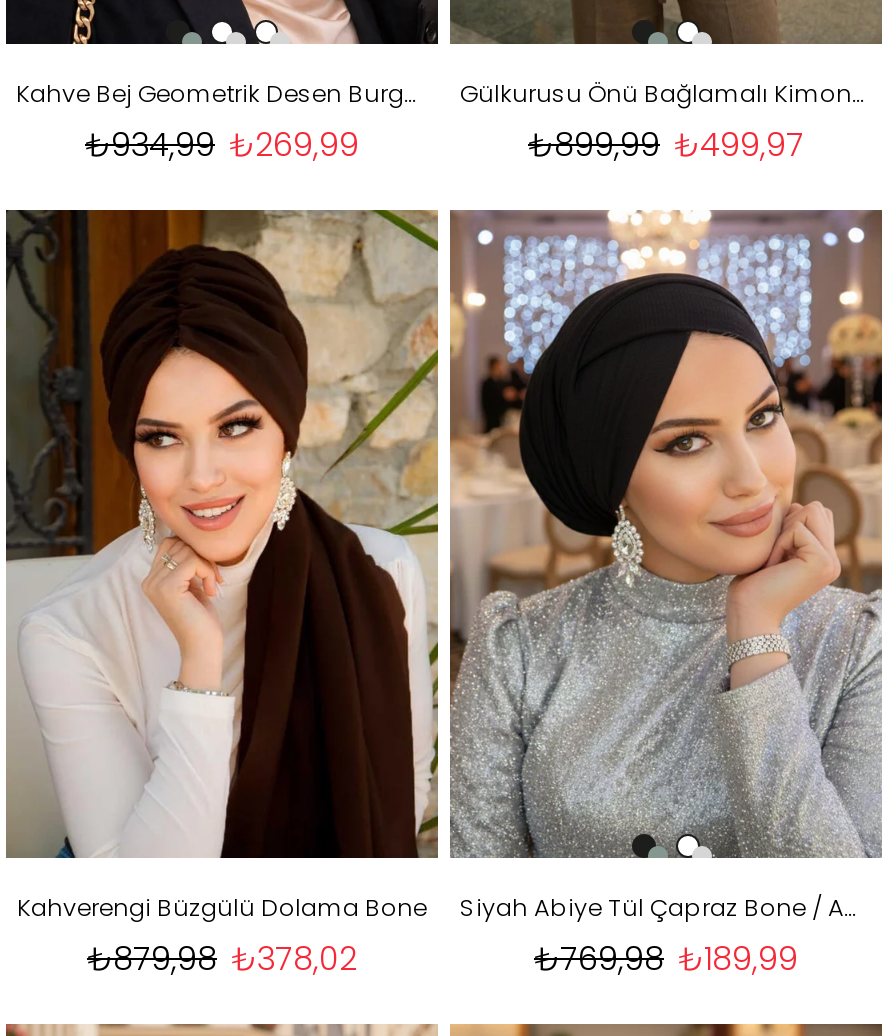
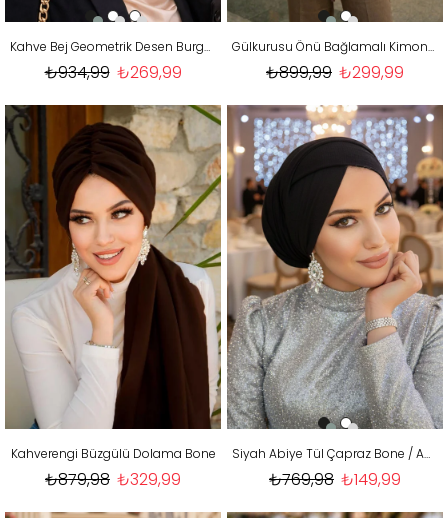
- ₺899,99 ₺499,97
+ ₺899,99 ₺299,99

- ₺879,98 ₺378,02
+ ₺879,98 ₺329,99

- ₺769,98 ₺189,99
+ ₺769,98 ₺149,99
